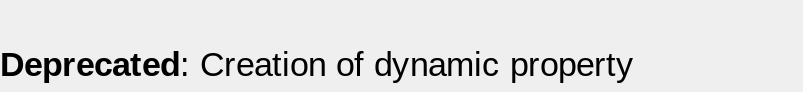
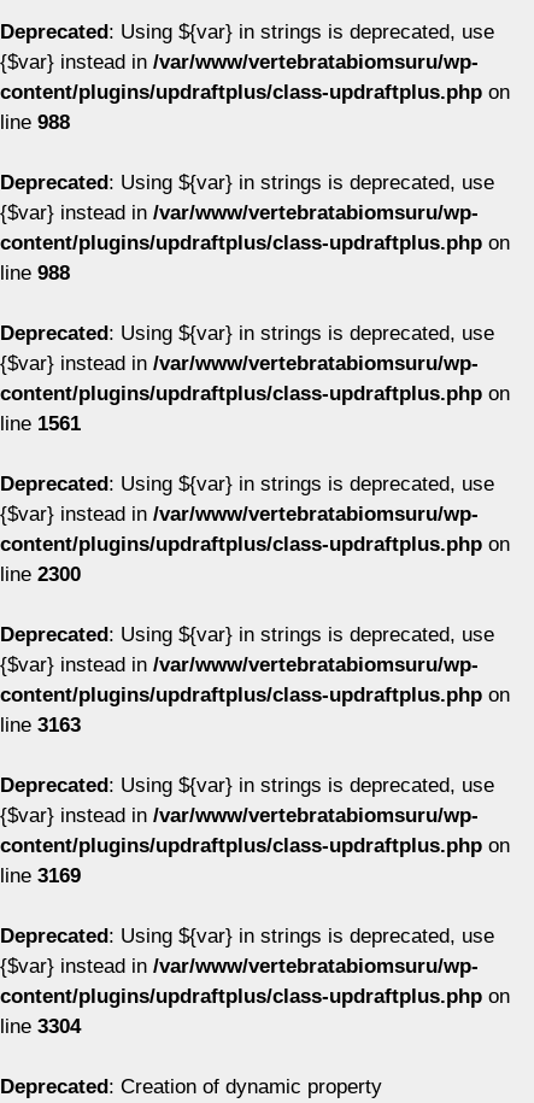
+ Deprecated: Using ${var} in strings is deprecated, use
+ {$var} instead in /var/www/vertebratabiomsuru/wp-
+ content/plugins/updraftplus/class-updraftplus.php on
+ line 988
+ Deprecated: Using ${var} in strings is deprecated, use
+ {$var} instead in /var/www/vertebratabiomsuru/wp-
+ content/plugins/updraftplus/class-updraftplus.php on
+ line 988
+ Deprecated: Using ${var} in strings is deprecated, use
+ {$var} instead in /var/www/vertebratabiomsuru/wp-
+ content/plugins/updraftplus/class-updraftplus.php on
+ line 1561
+ Deprecated: Using ${var} in strings is deprecated, use
+ {$var} instead in /var/www/vertebratabiomsuru/wp-
+ content/plugins/updraftplus/class-updraftplus.php on
+ line 2300
+ Deprecated: Using ${var} in strings is deprecated, use
+ {$var} instead in /var/www/vertebratabiomsuru/wp-
+ content/plugins/updraftplus/class-updraftplus.php on
+ line 3163
+ Deprecated: Using ${var} in strings is deprecated, use
+ {$var} instead in /var/www/vertebratabiomsuru/wp-
+ content/plugins/updraftplus/class-updraftplus.php on
+ line 3169
+ Deprecated: Using ${var} in strings is deprecated, use
+ {$var} instead in /var/www/vertebratabiomsuru/wp-
+ content/plugins/updraftplus/class-updraftplus.php on
+ line 3304
